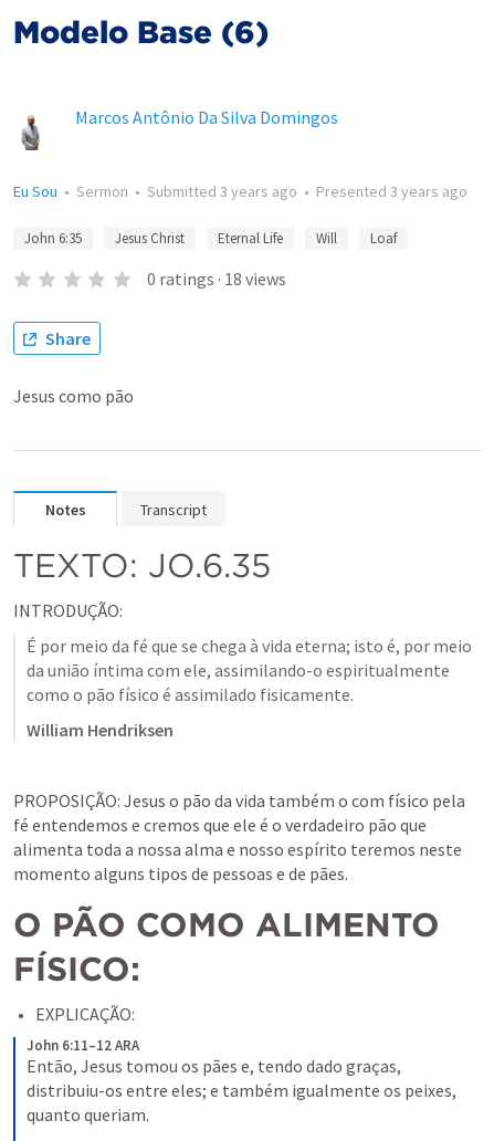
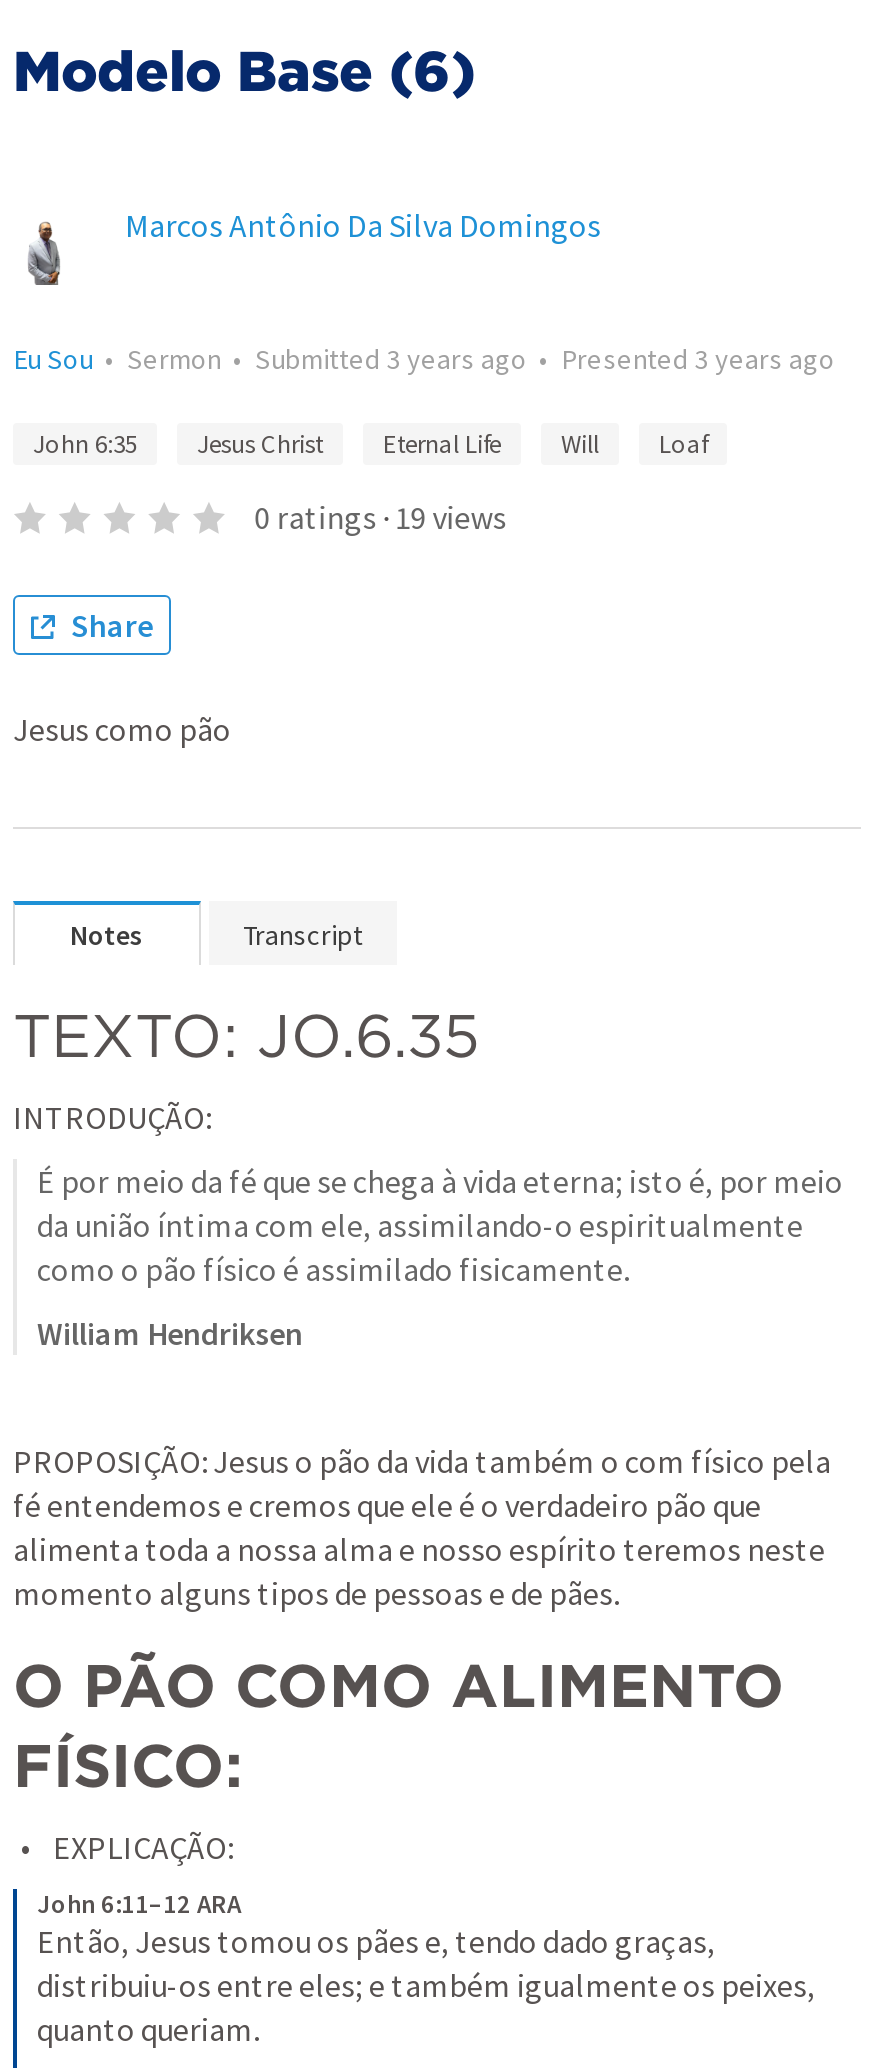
- 0 ratings · 18 views
+ 0 ratings · 19 views
